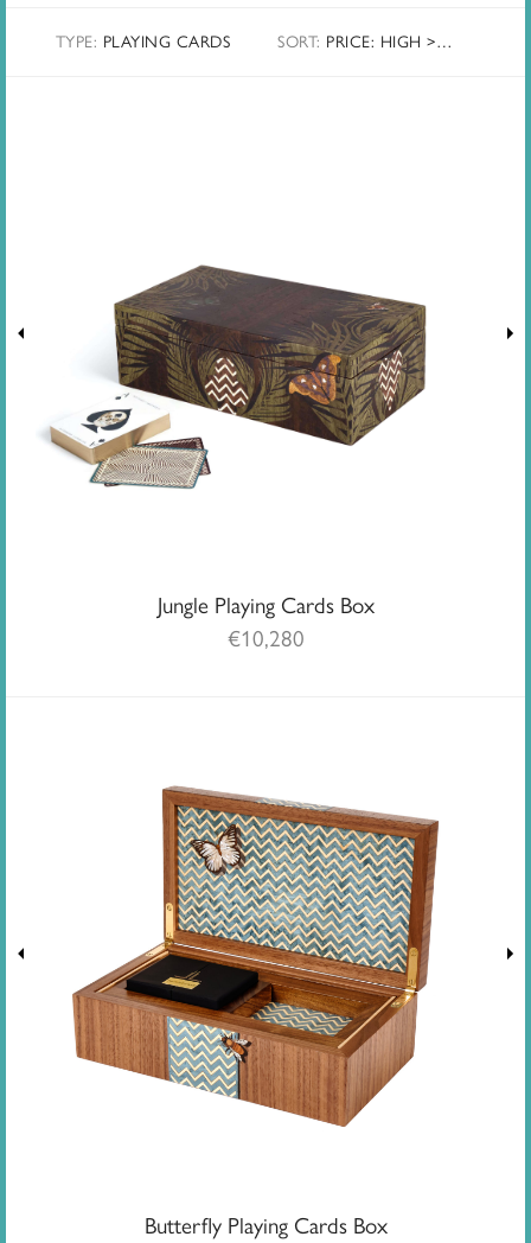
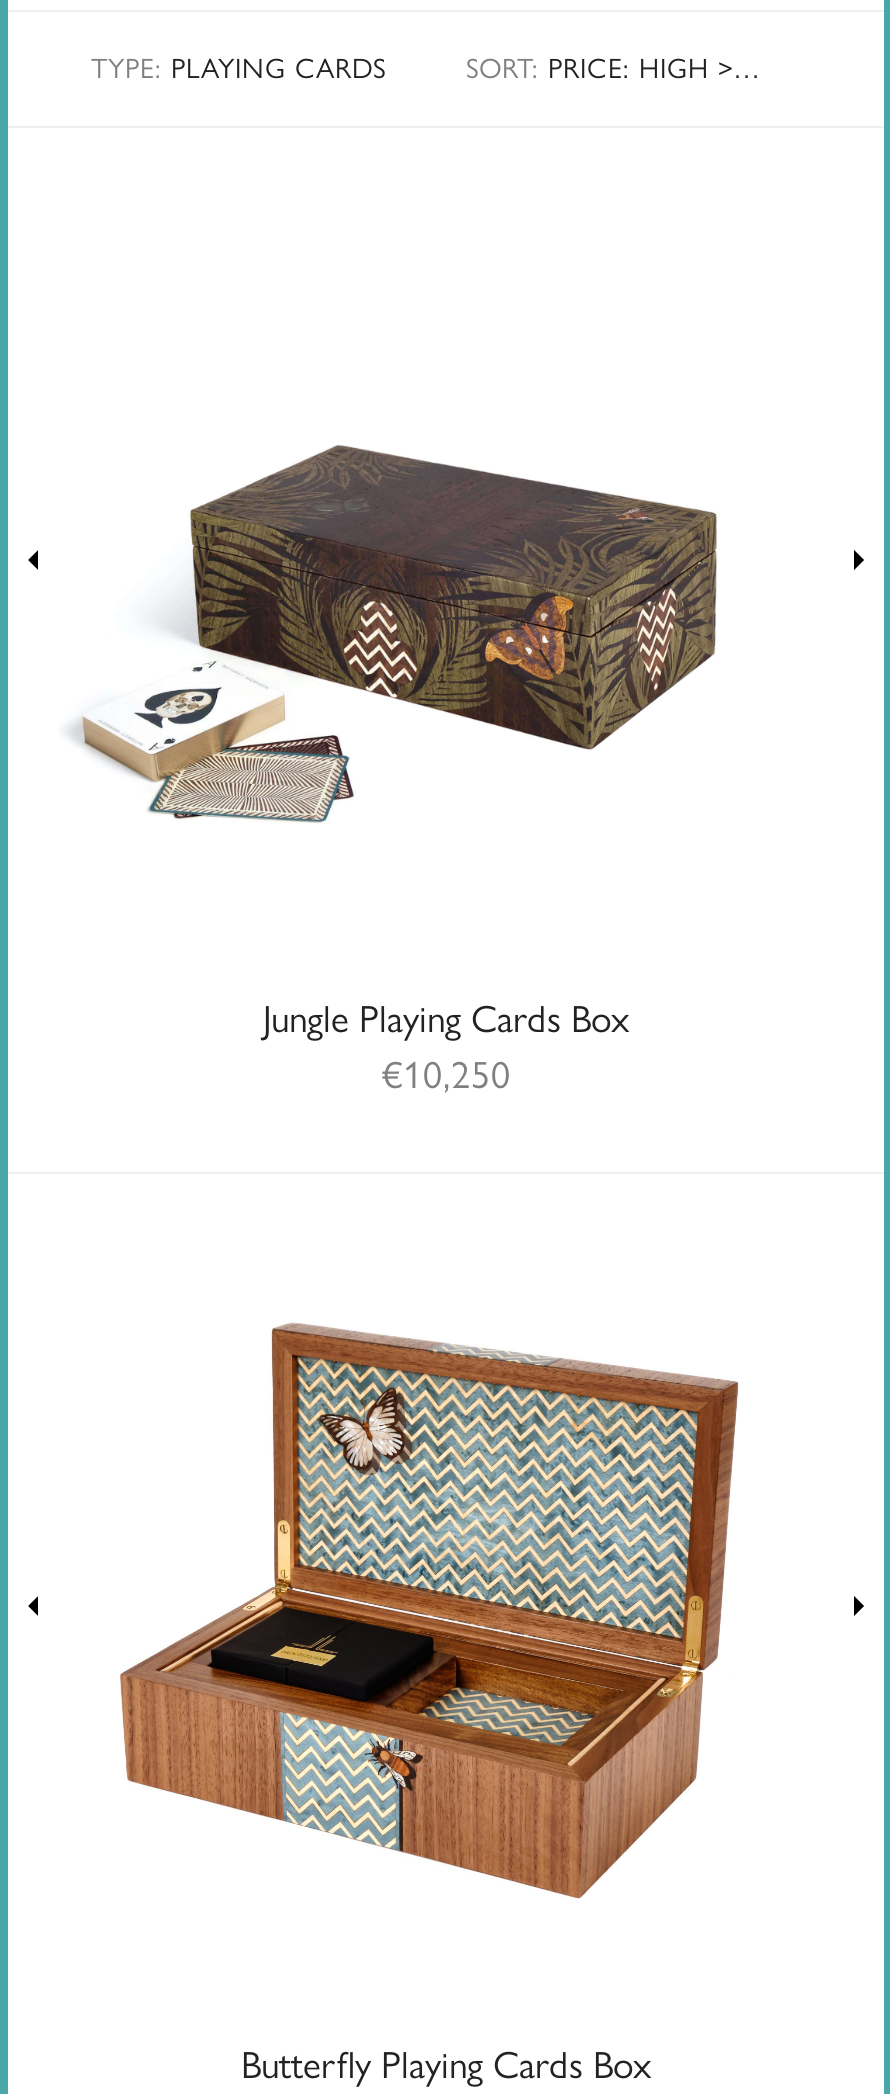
- €10,280
+ €10,250
